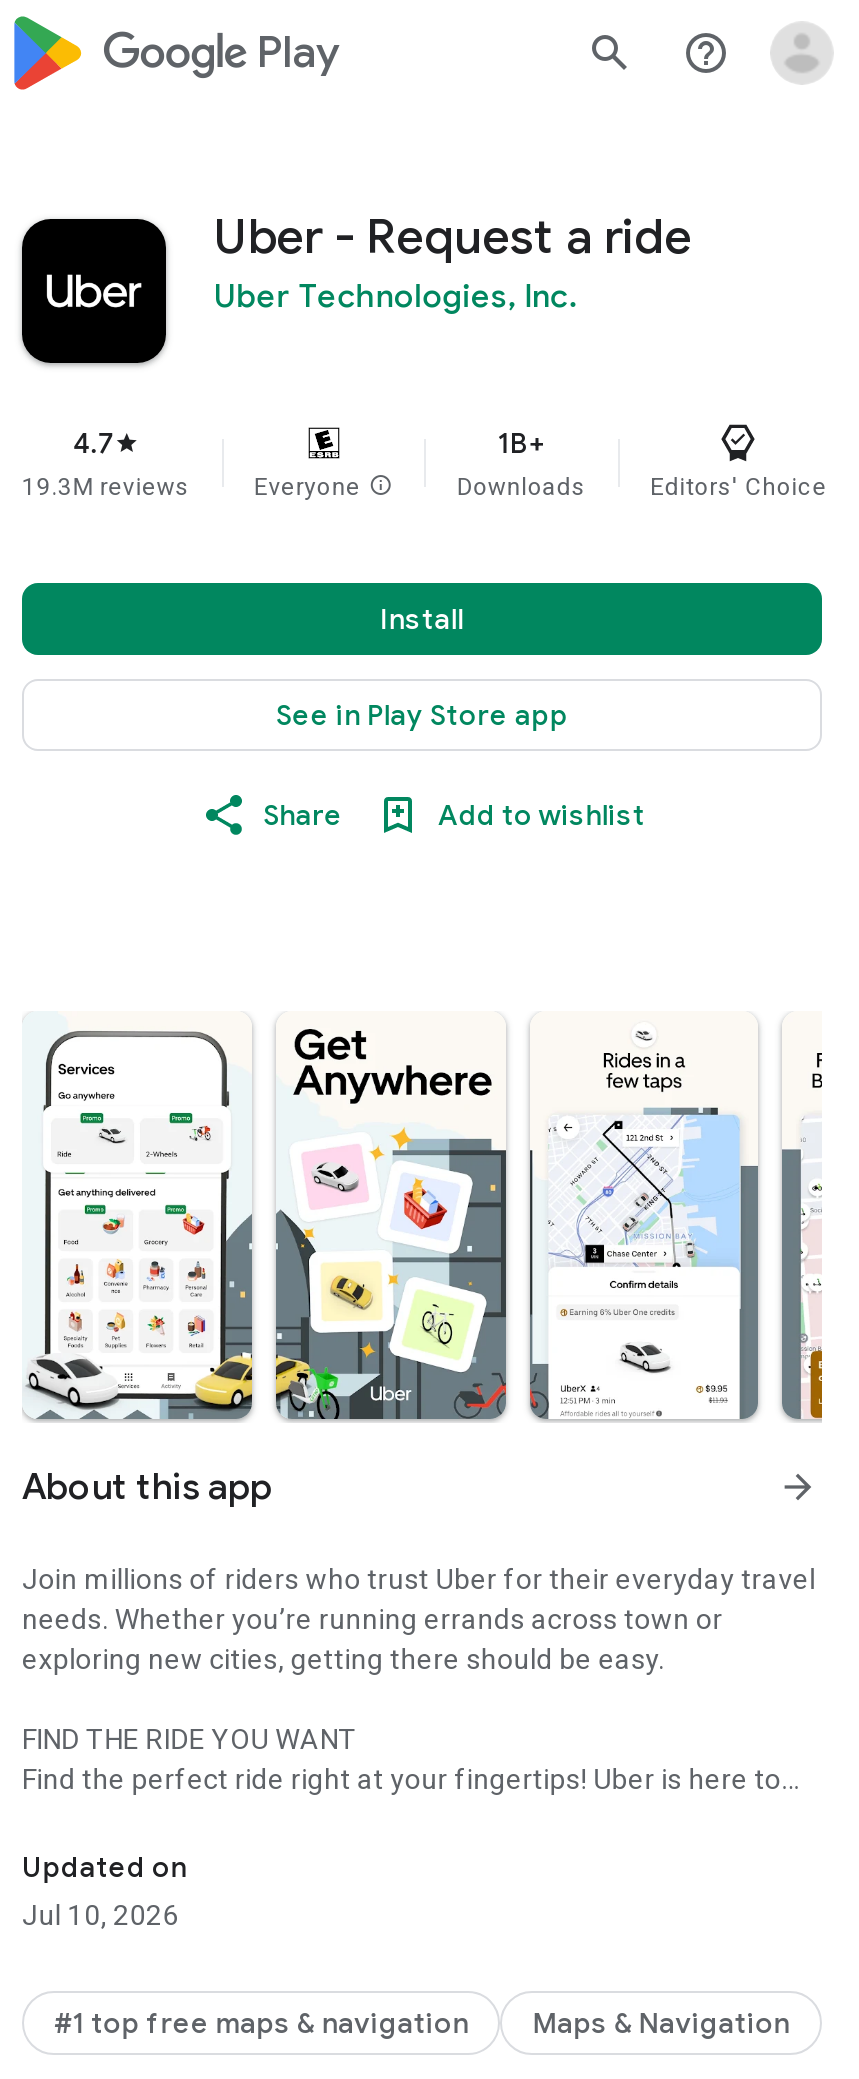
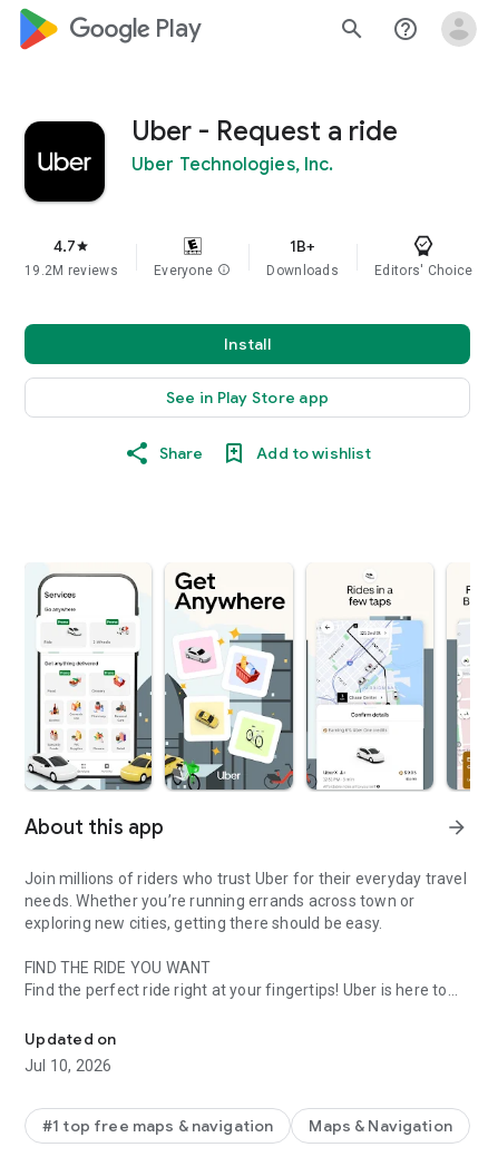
- 19.3M reviews
+ 19.2M reviews
